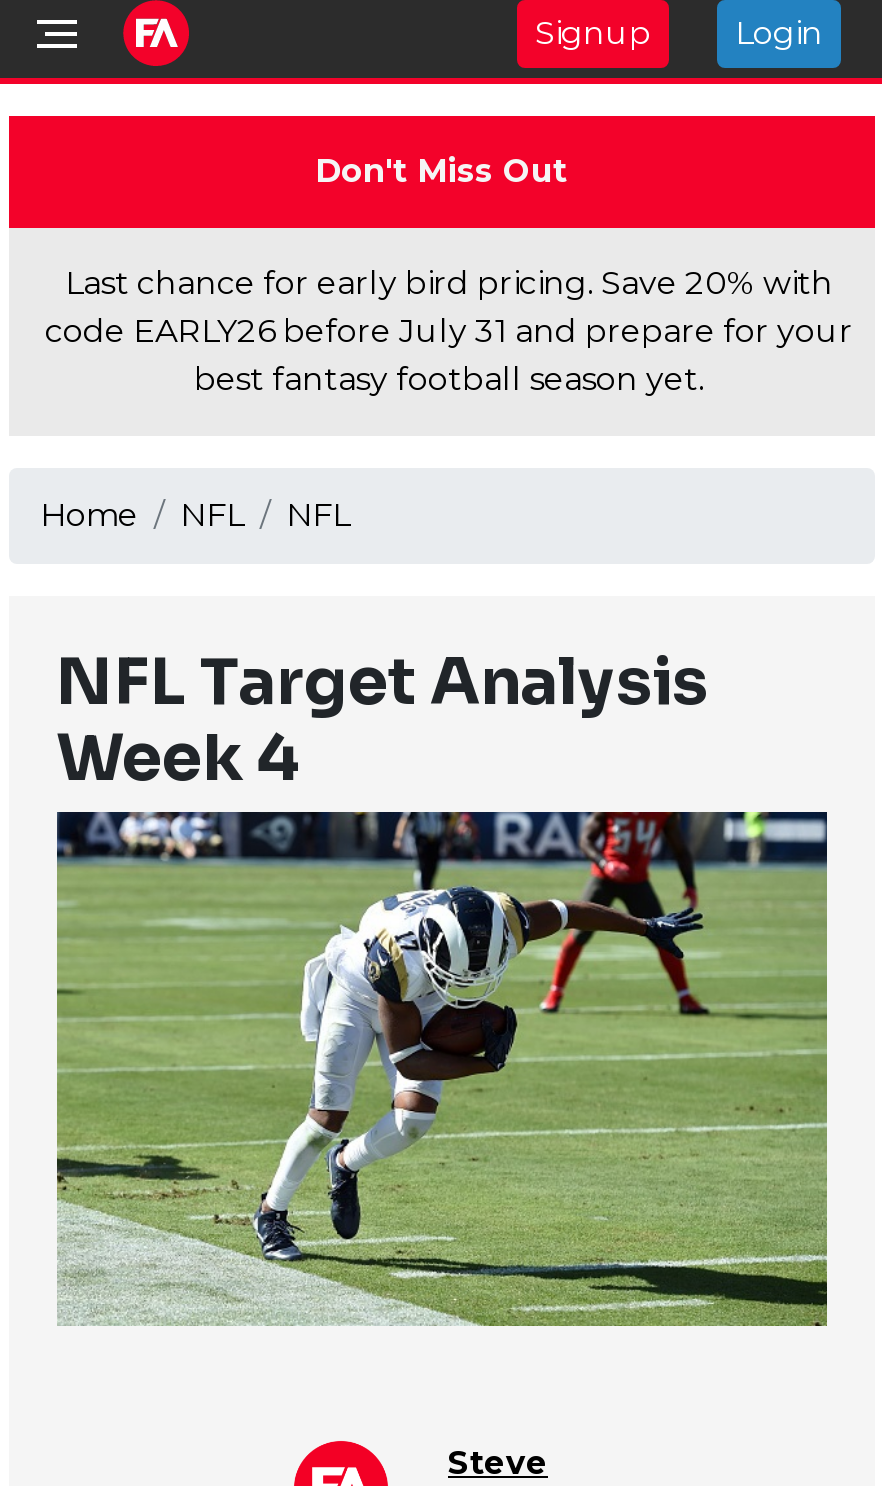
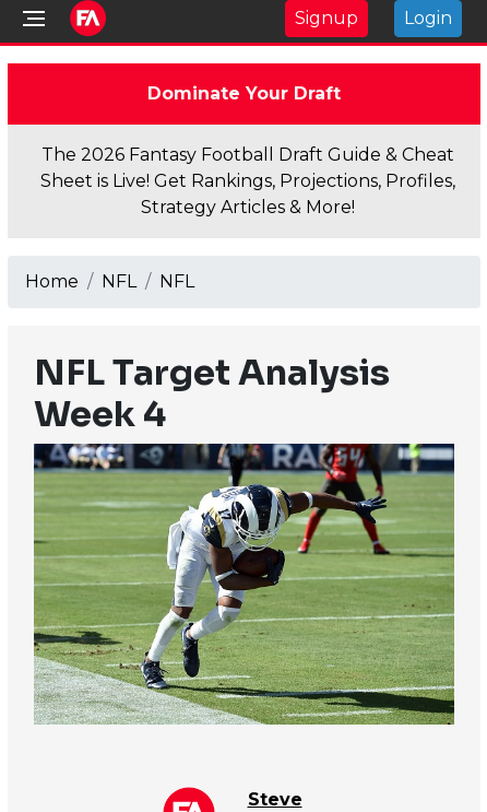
- Don't Miss Out
+ Dominate Your Draft

- Last chance for early bird pricing. Save 20% with
- code EARLY26 before July 31 and prepare for your
- best fantasy football season yet.
+ The 2026 Fantasy Football Draft Guide & Cheat
+ Sheet is Live! Get Rankings, Projections, Profiles,
+ Strategy Articles & More!
